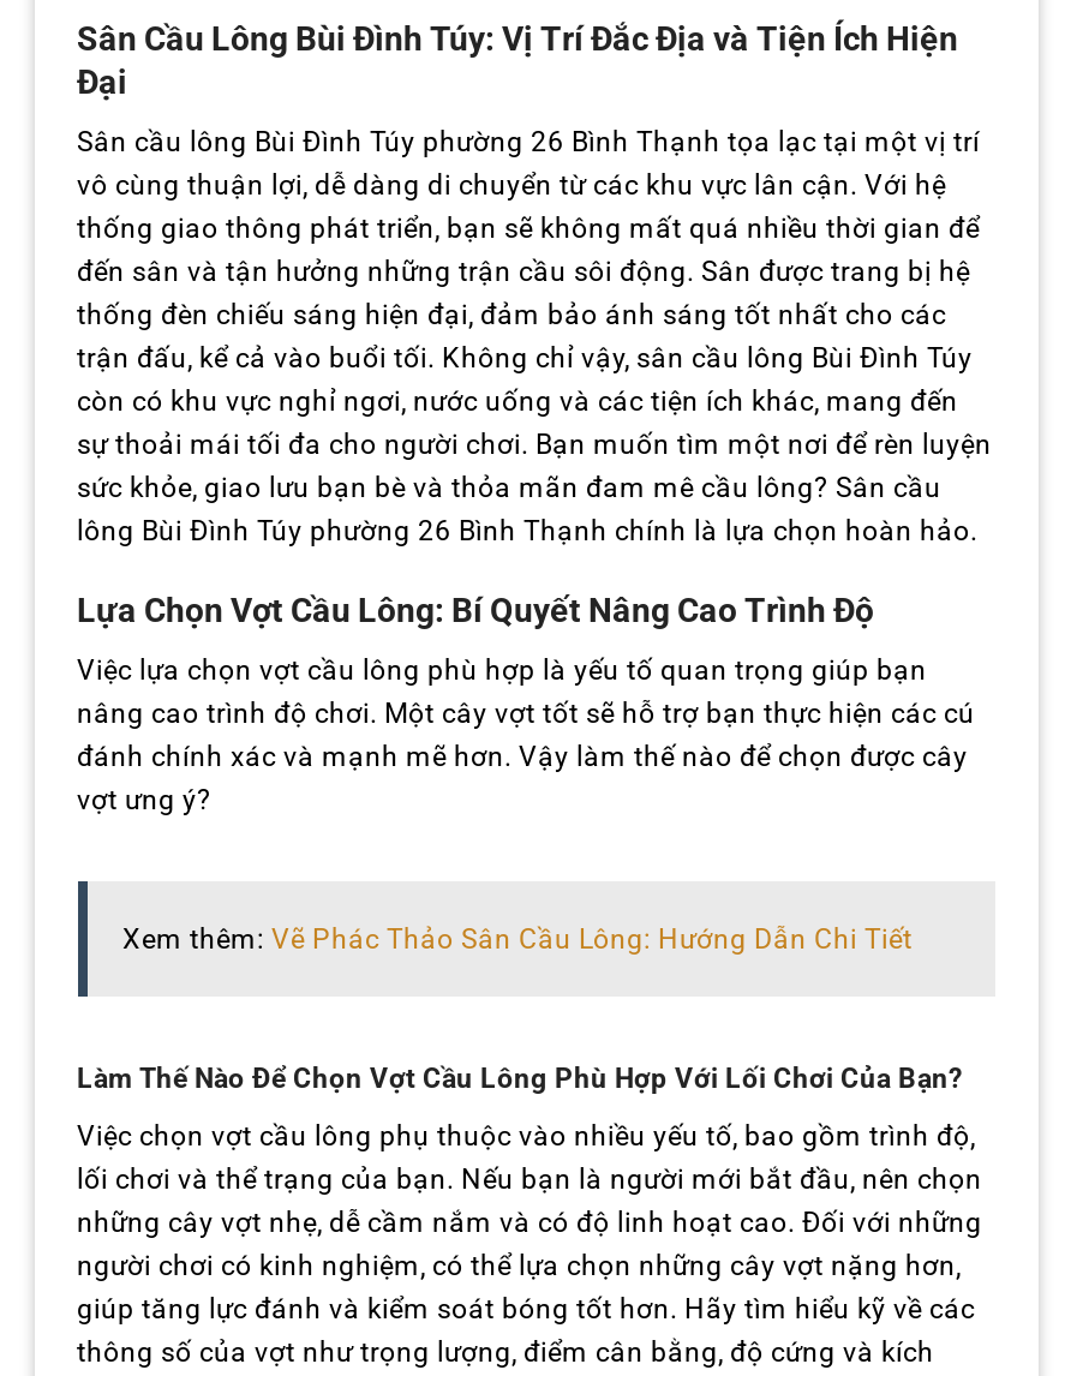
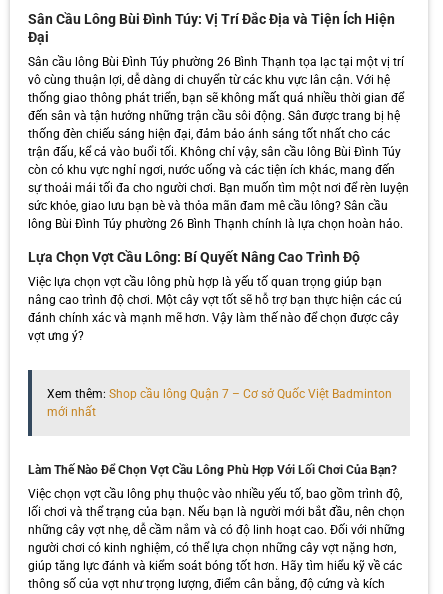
- Xem thêm: Vẽ Phác Thảo Sân Cầu Lông: Hướng Dẫn Chi Tiết
+ Xem thêm: Shop cầu lông Quận 7 – Cơ sở Quốc Việt Badminton
+ mới nhất
